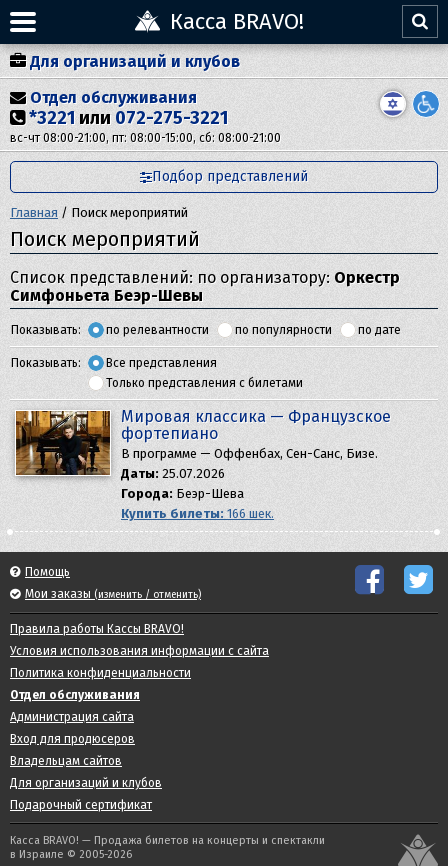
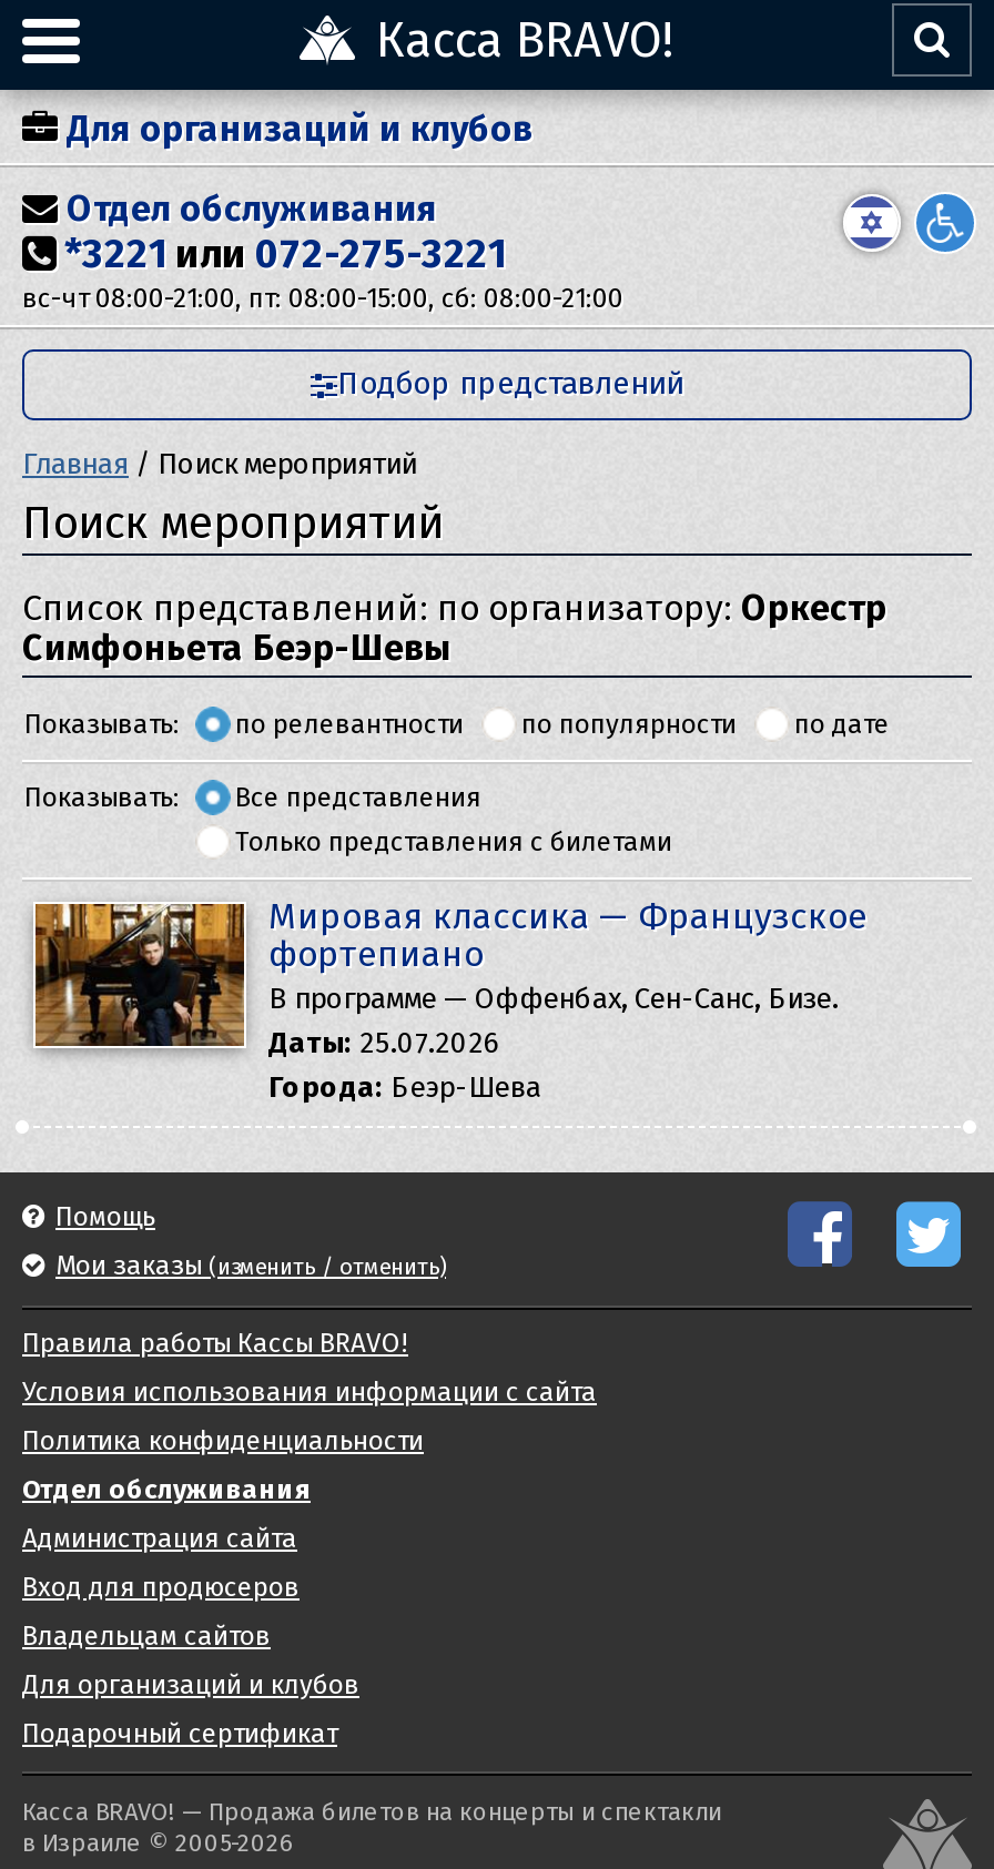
- Купить билеты: 166 шек.
